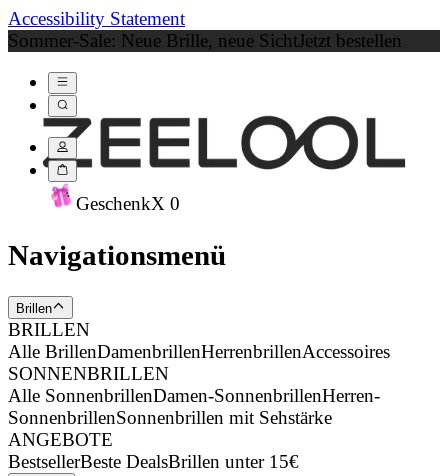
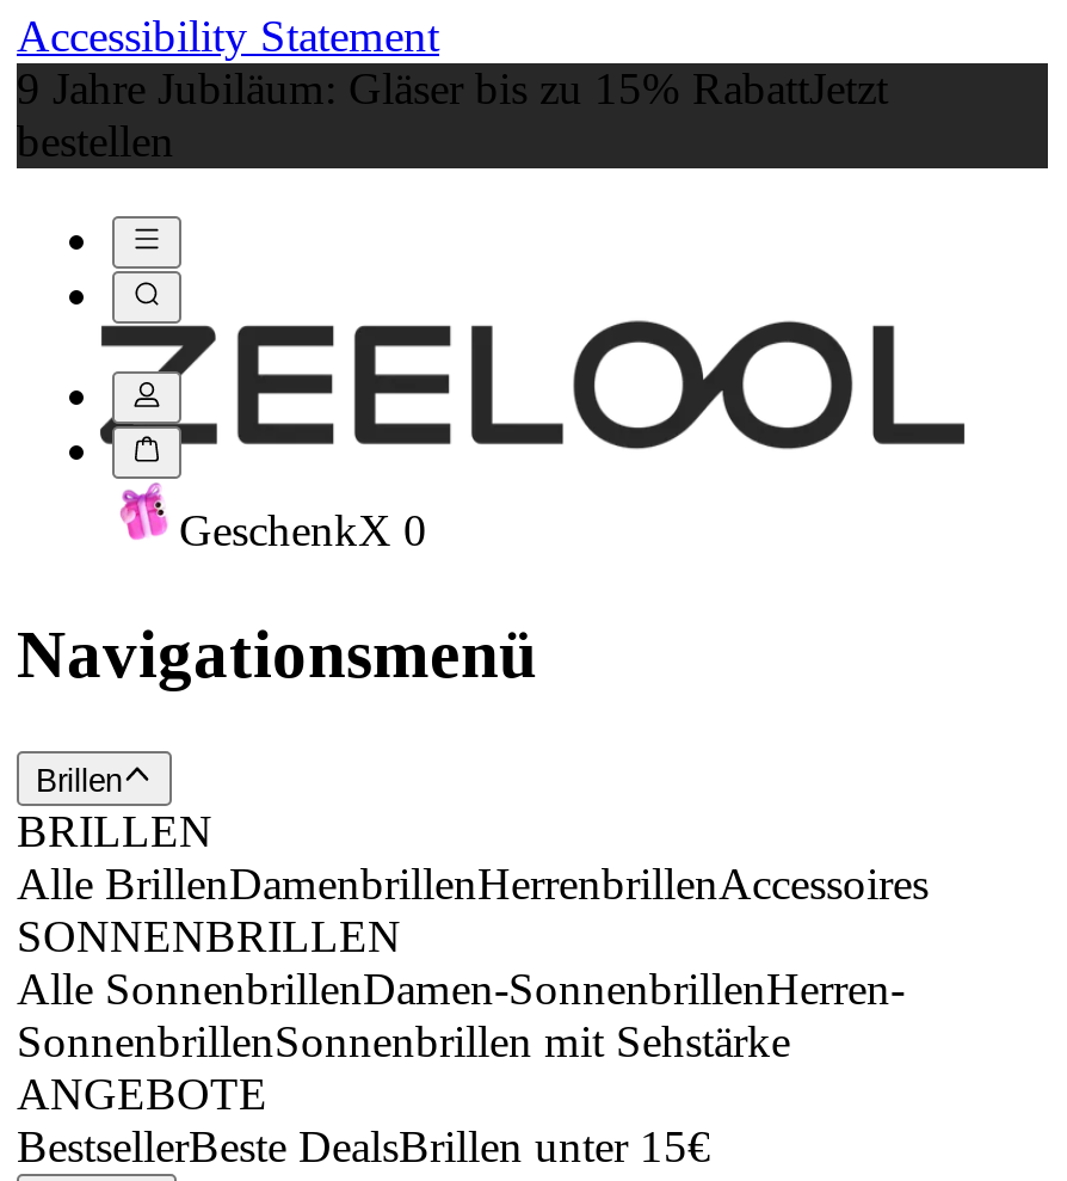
- Sommer-Sale: Neue Brille, neue SichtJetzt bestellen
+ 9 Jahre Jubiläum: Gläser bis zu 15% RabattJetzt
+ bestellen
